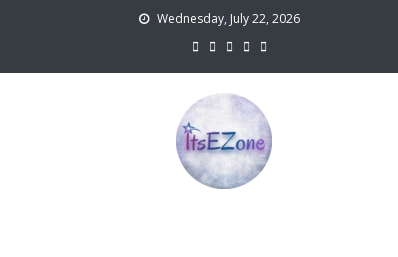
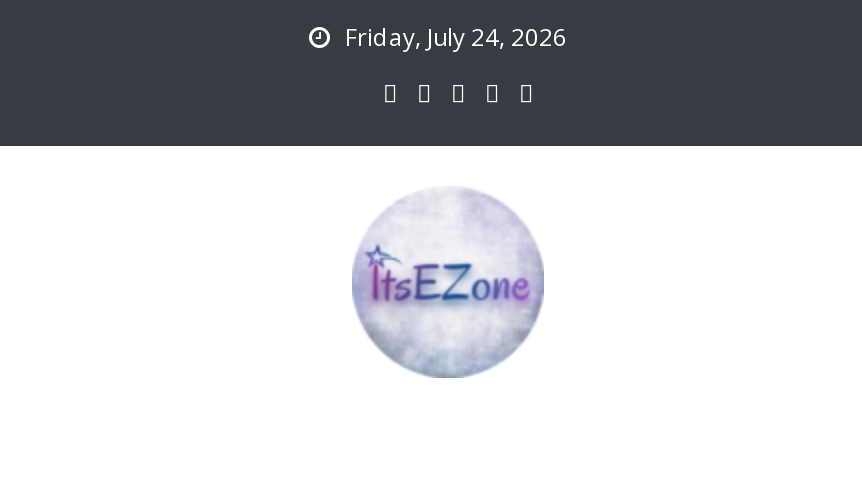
- Wednesday, July 22, 2026
+ Friday, July 24, 2026
